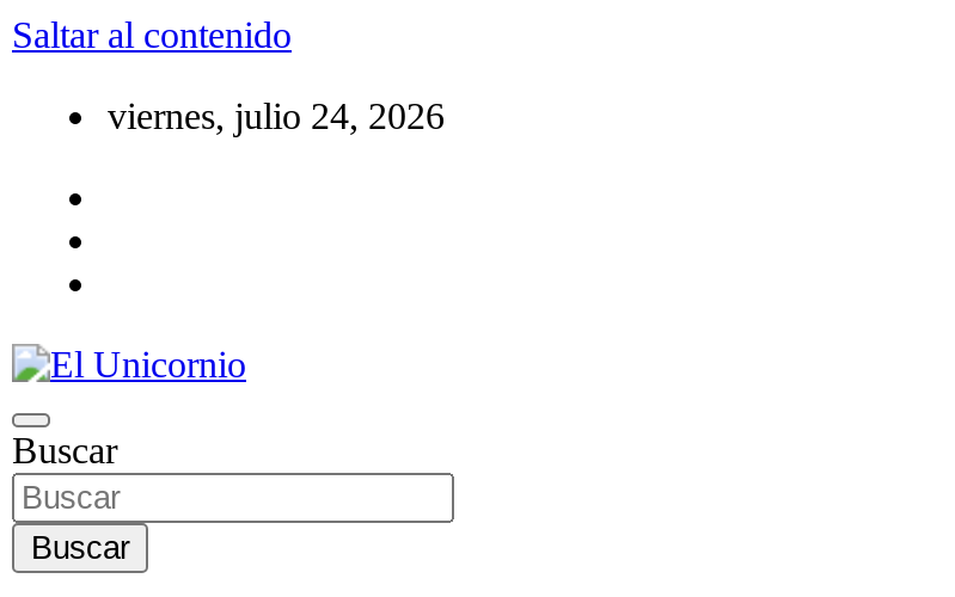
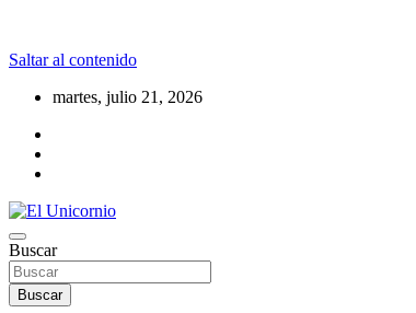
- viernes, julio 24, 2026
+ martes, julio 21, 2026
